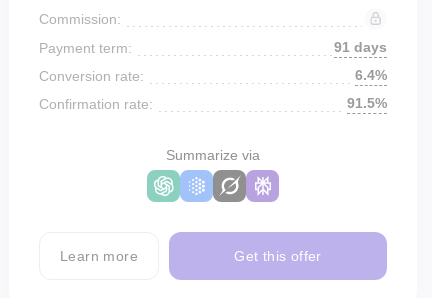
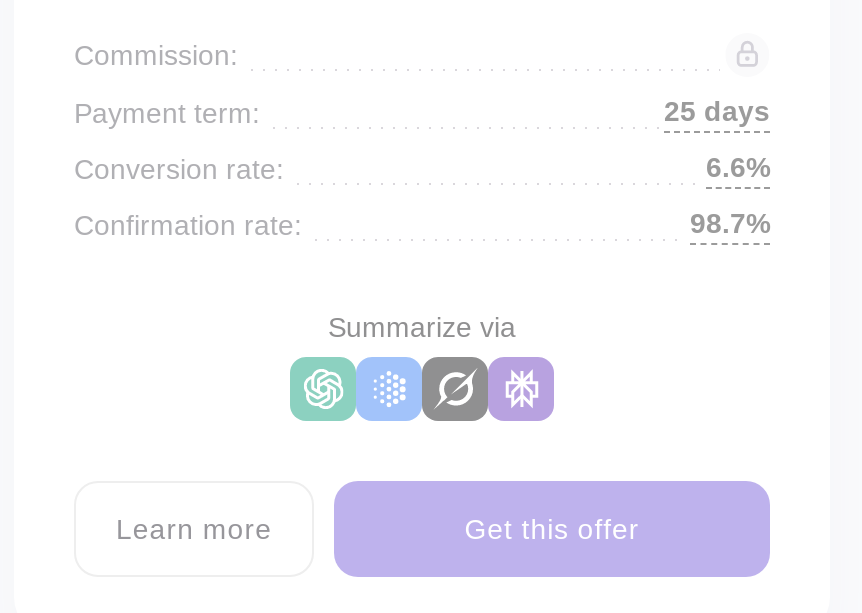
- 91 days
+ 25 days

- 6.4%
+ 6.6%

- 91.5%
+ 98.7%
